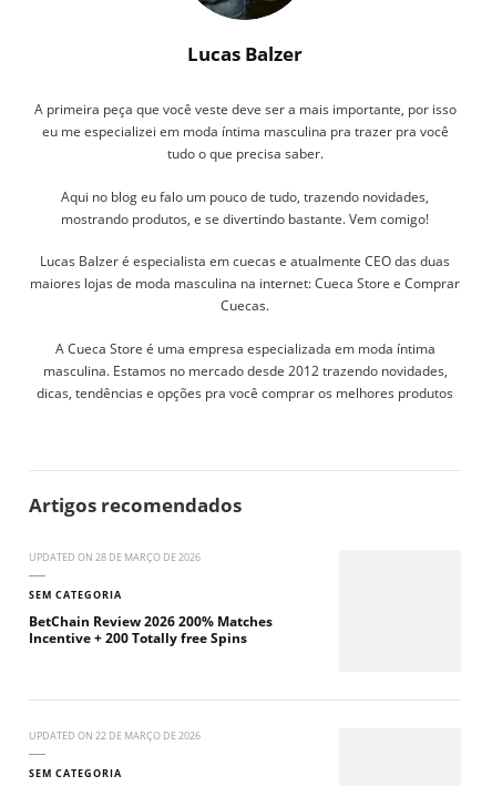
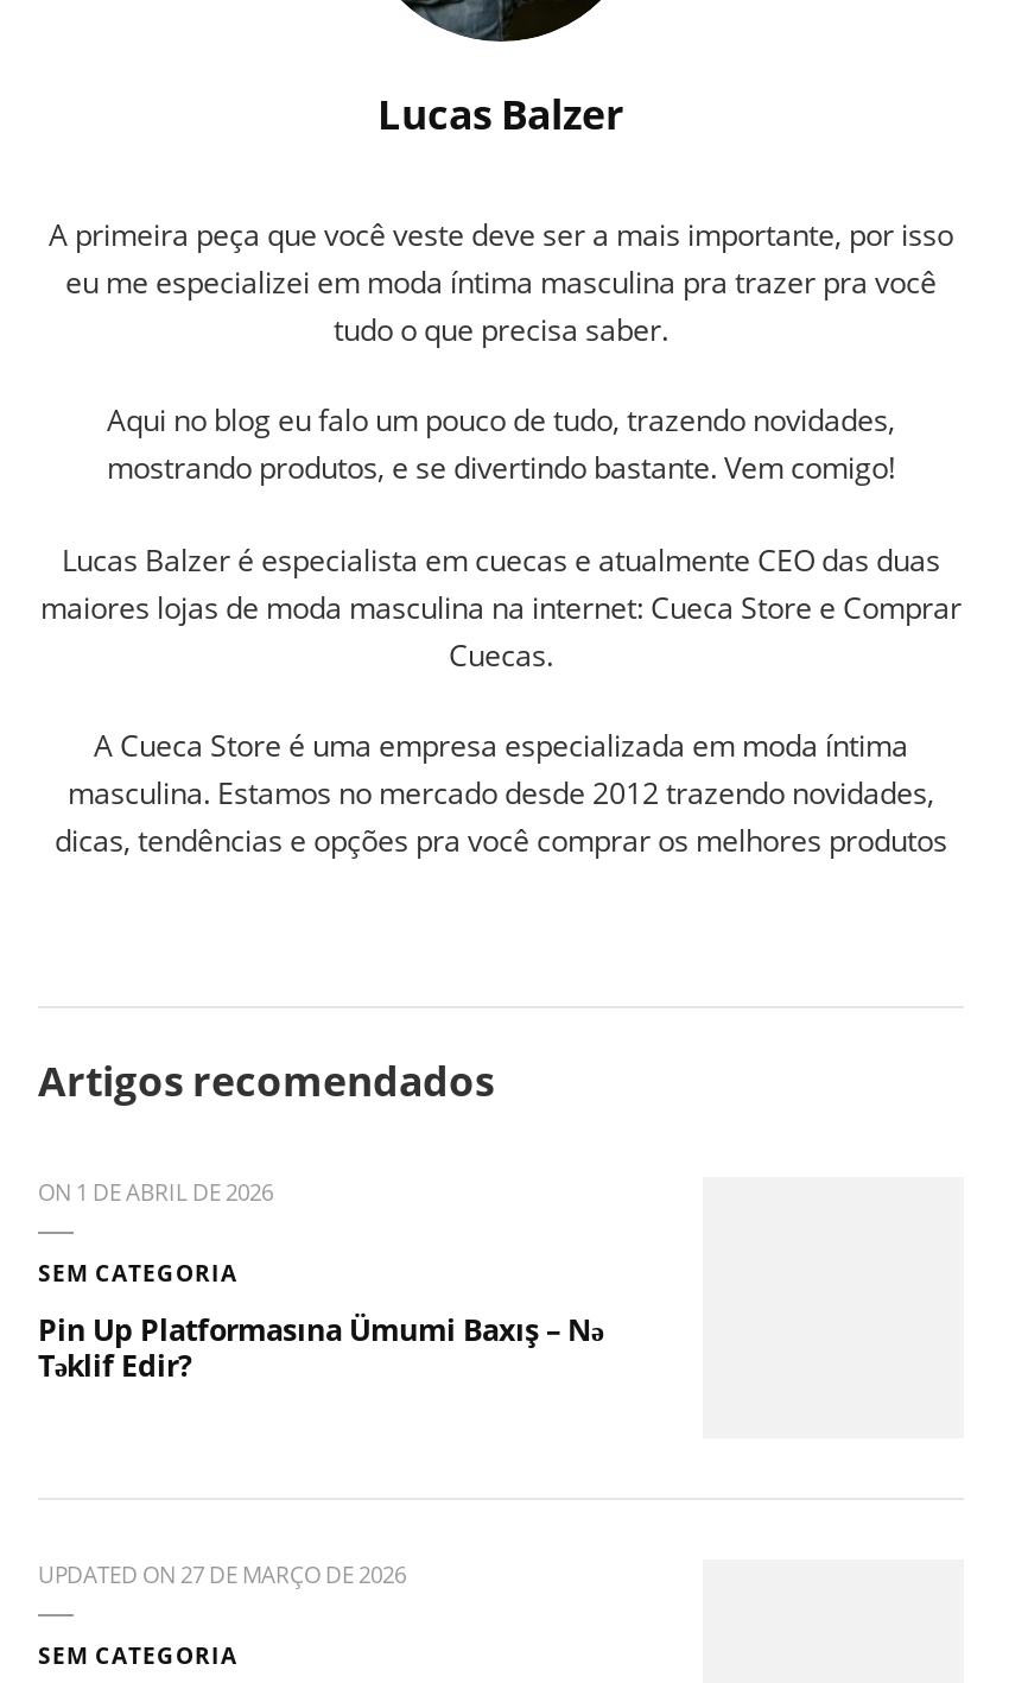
- UPDATED ON 28 DE MARÇO DE 2026
+ ON 1 DE ABRIL DE 2026

- BetChain Review 2026 200% Matches
- Incentive + 200 Totally free Spins
+ Pin Up Platformasına Ümumi Baxış – Nə
+ Təklif Edir?

- UPDATED ON 22 DE MARÇO DE 2026
+ UPDATED ON 27 DE MARÇO DE 2026
